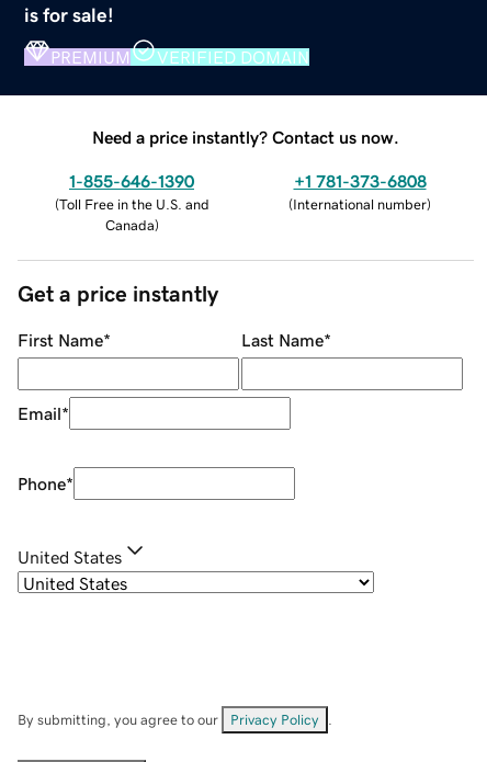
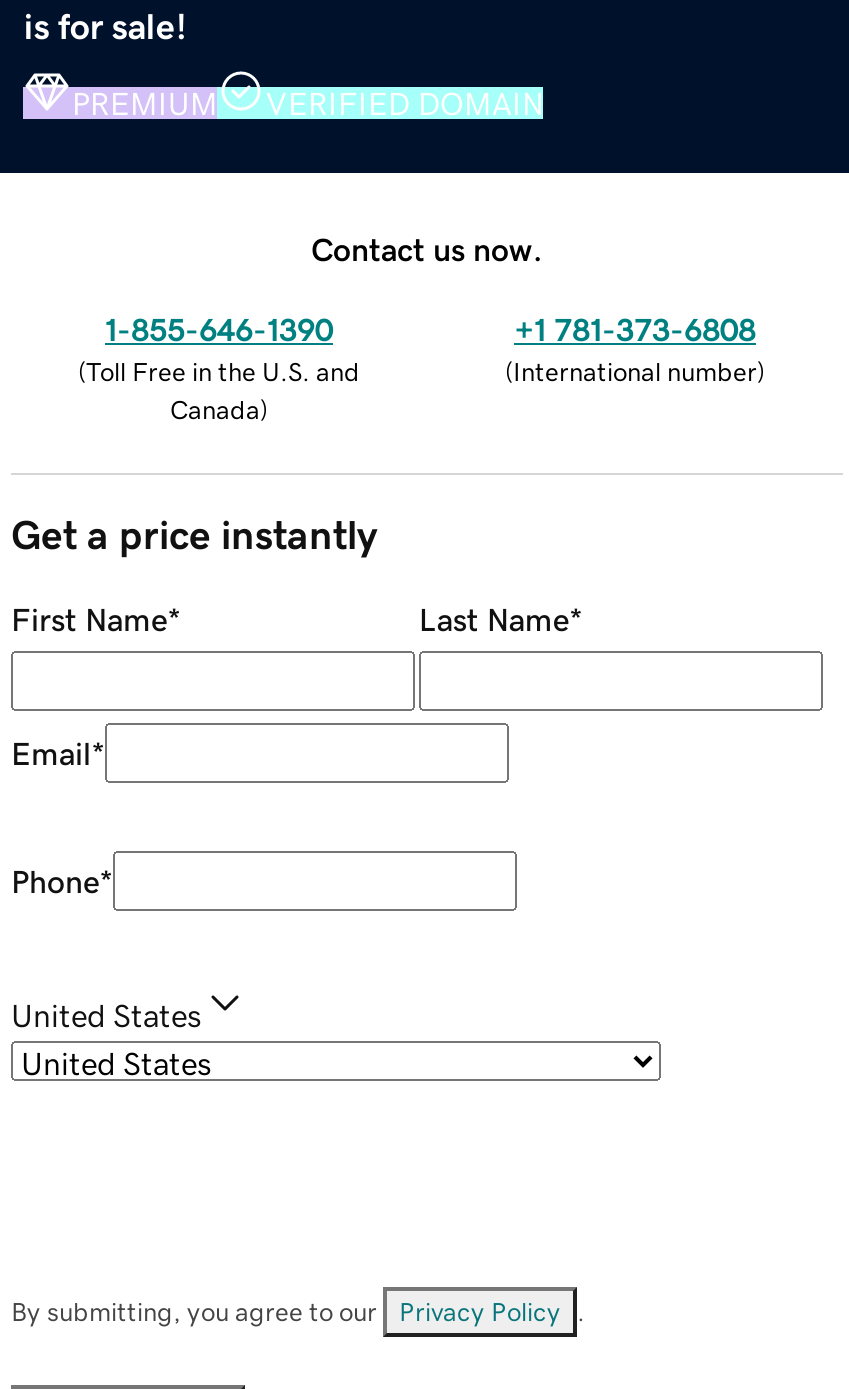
- Need a price instantly? Contact us now.
+ Contact us now.
